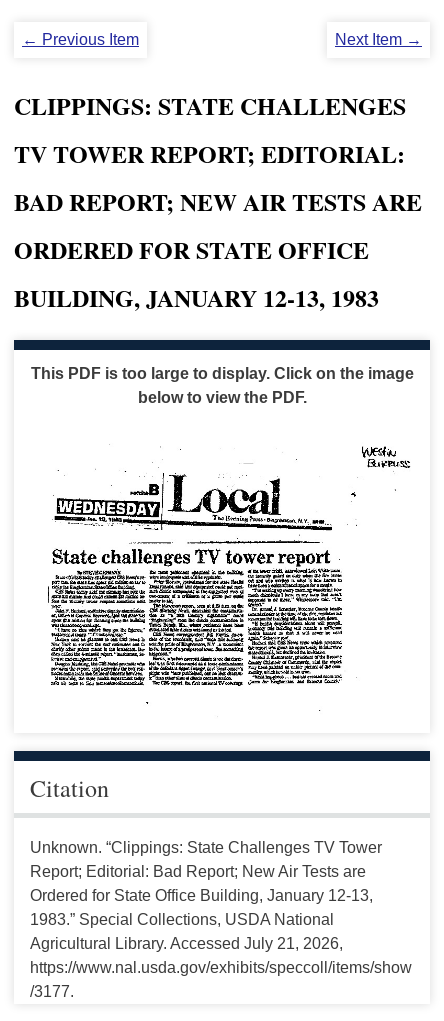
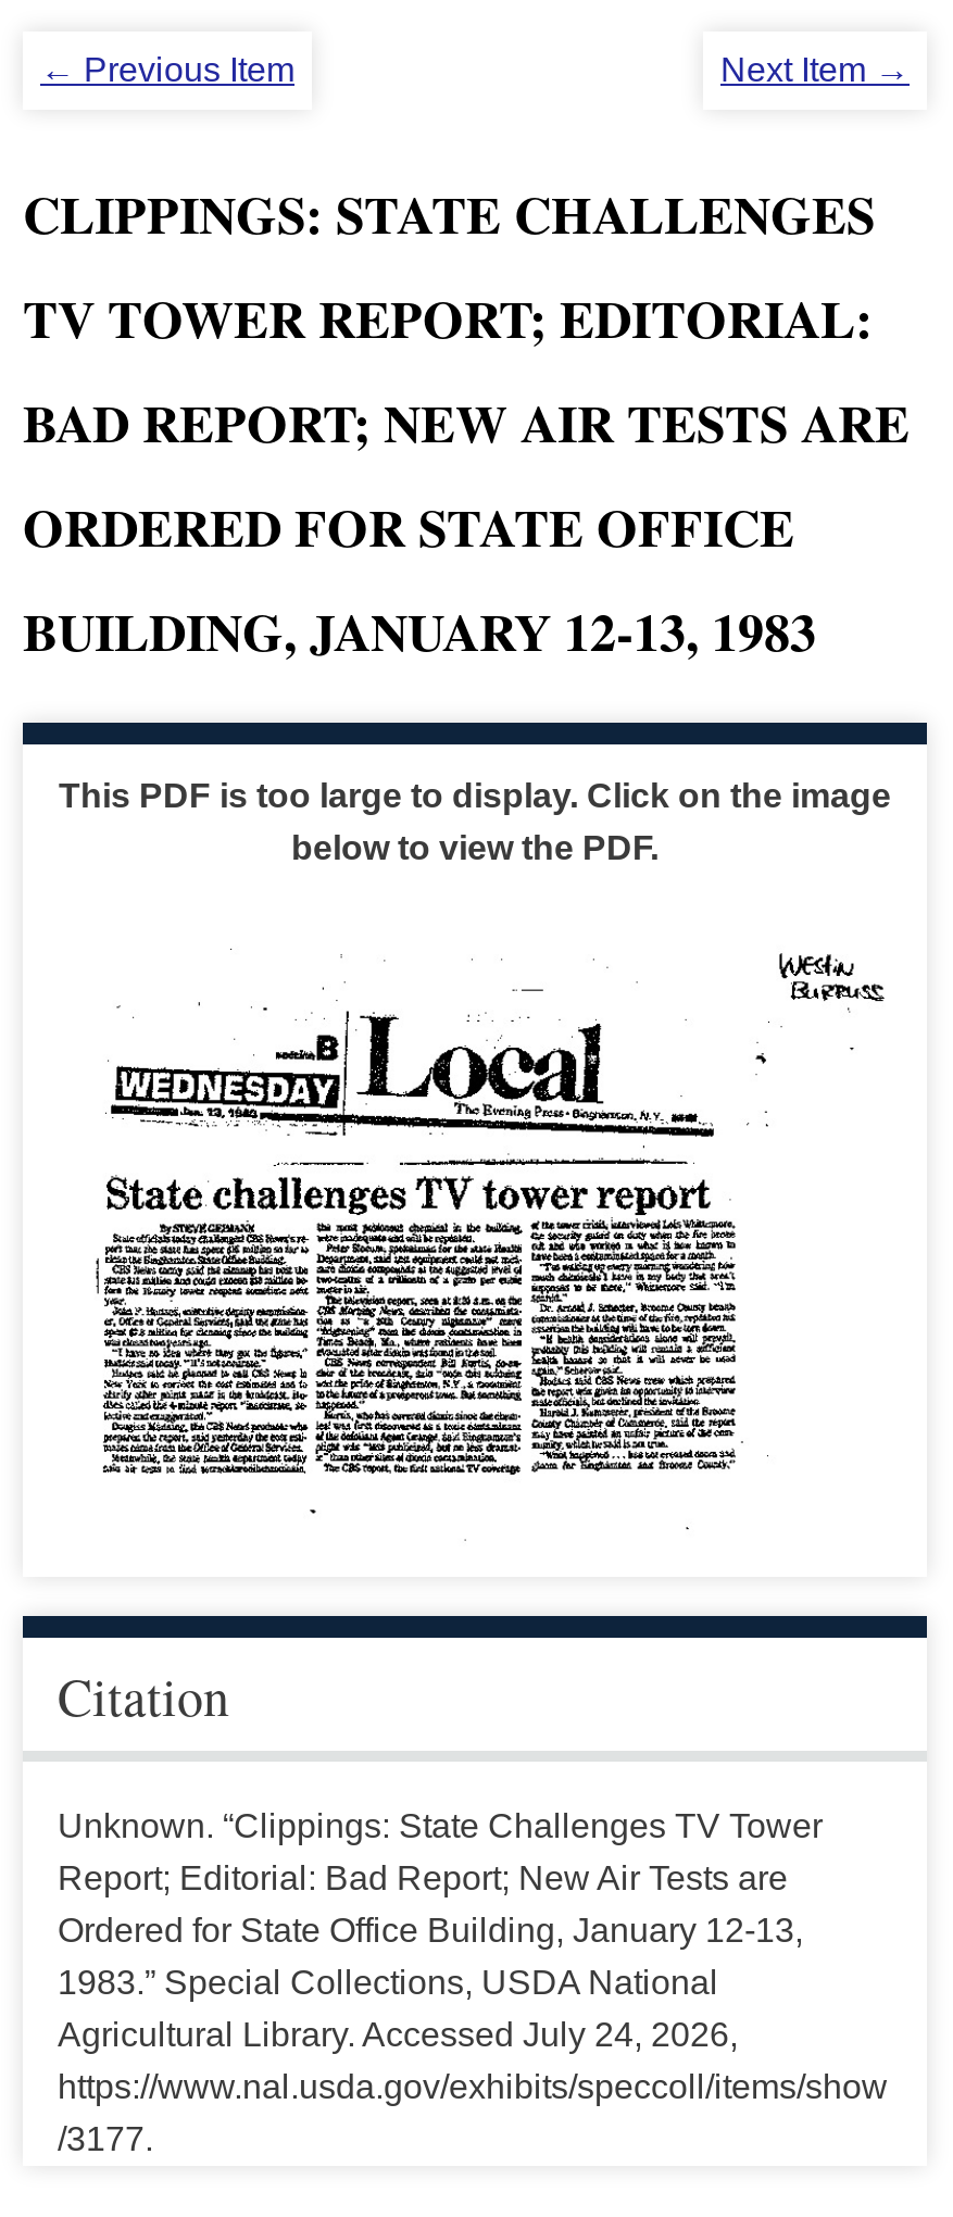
- Agricultural Library. Accessed July 21, 2026,
+ Agricultural Library. Accessed July 24, 2026,
